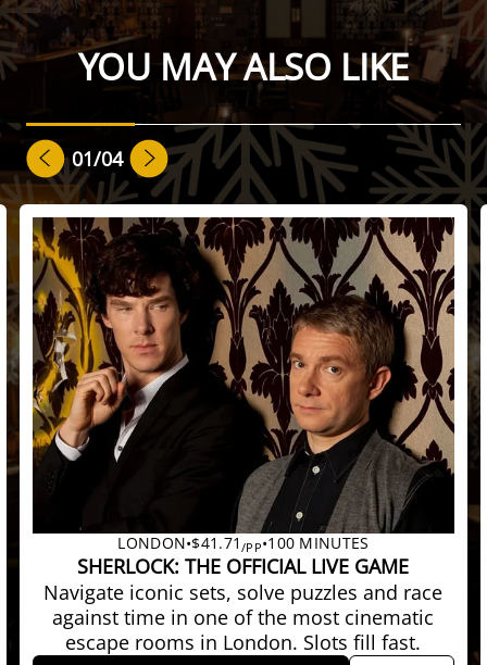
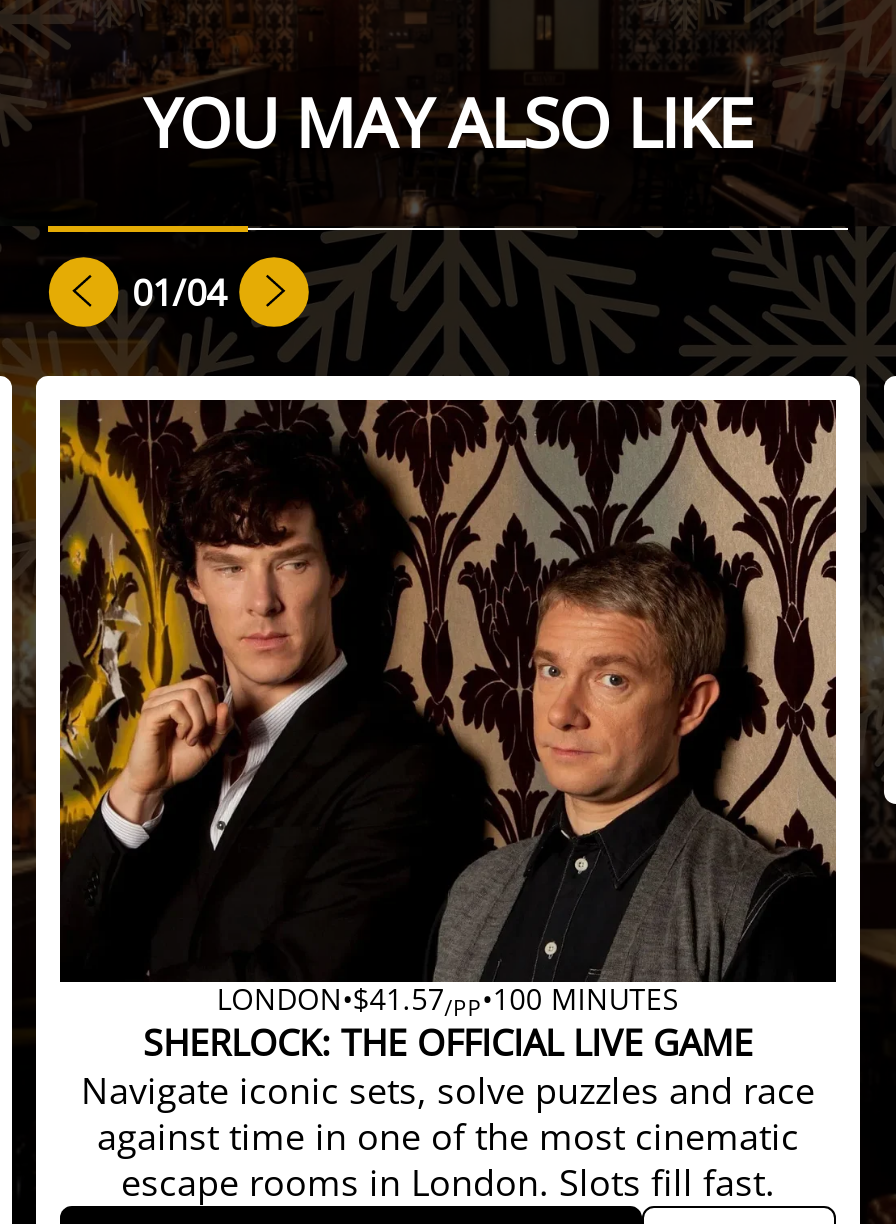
- LONDON•$41.71/PP•100 MINUTES
+ LONDON•$41.57/PP•100 MINUTES
